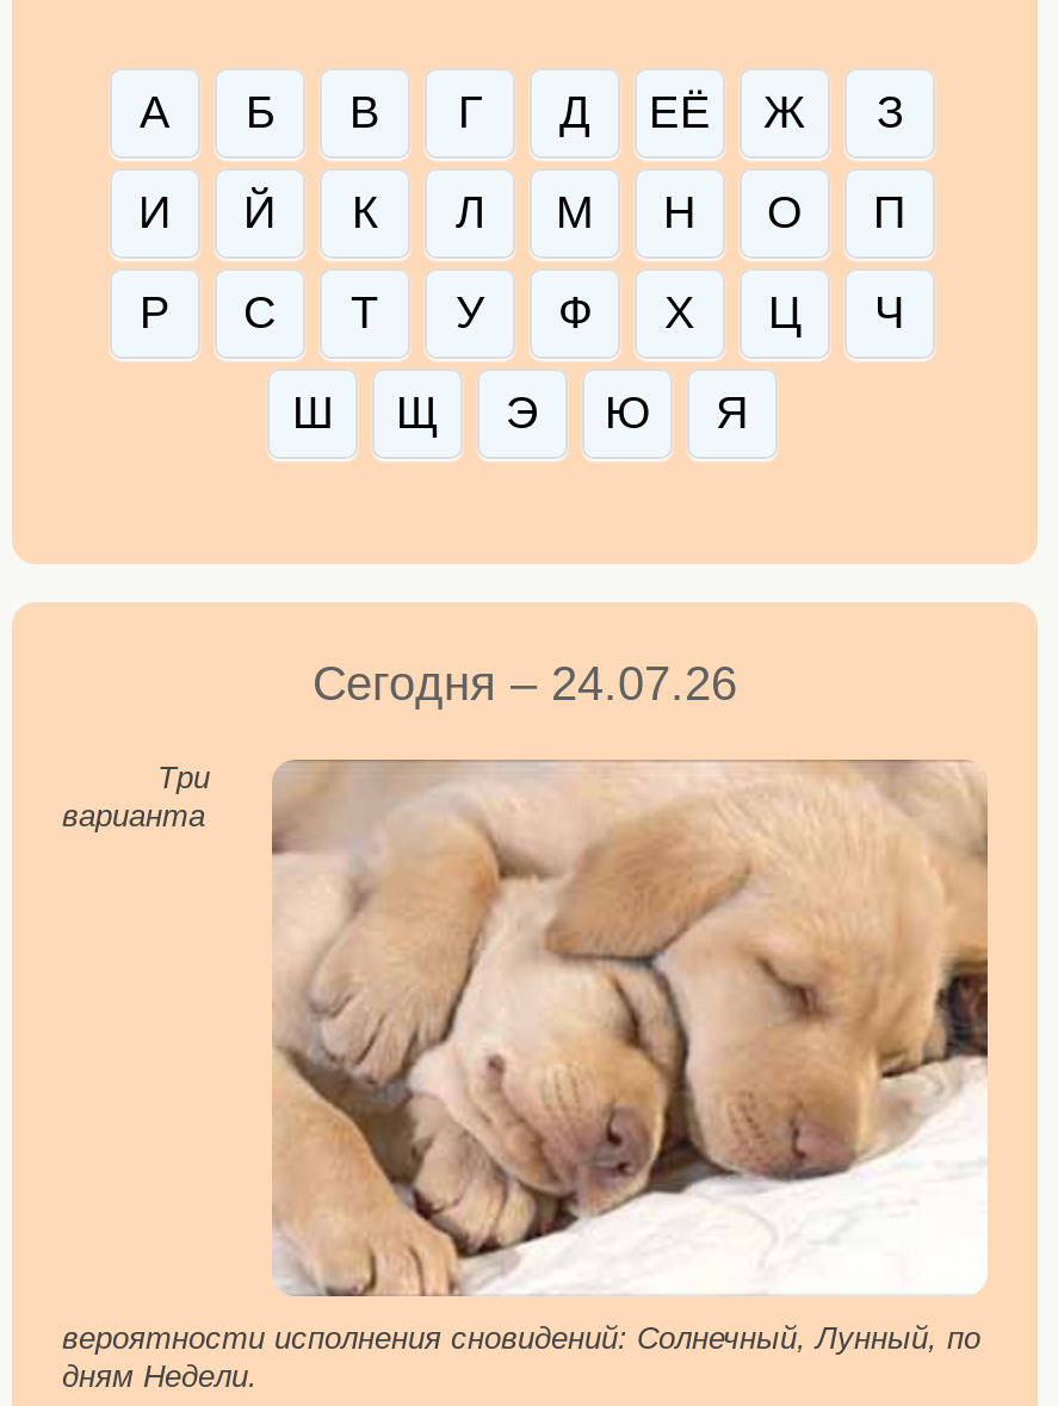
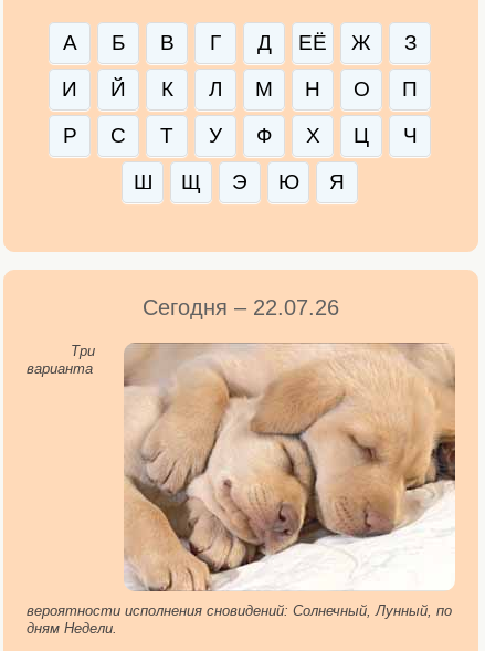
- Сегодня – 24.07.26
+ Сегодня – 22.07.26
